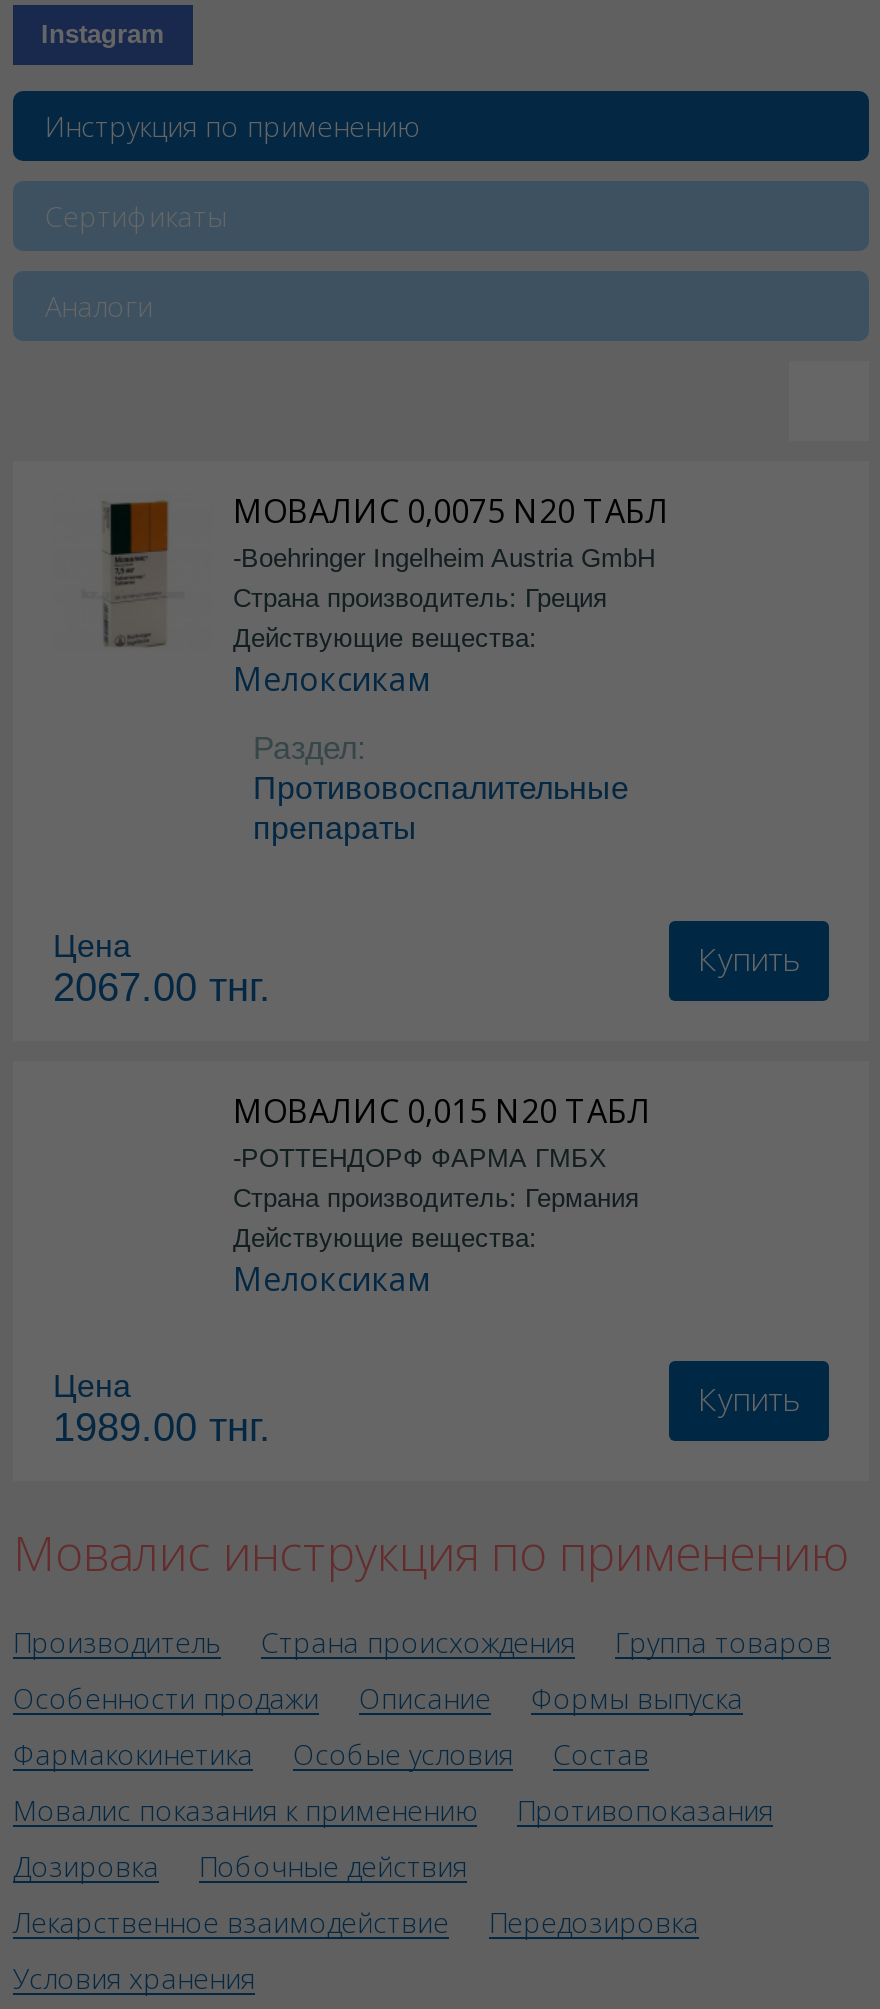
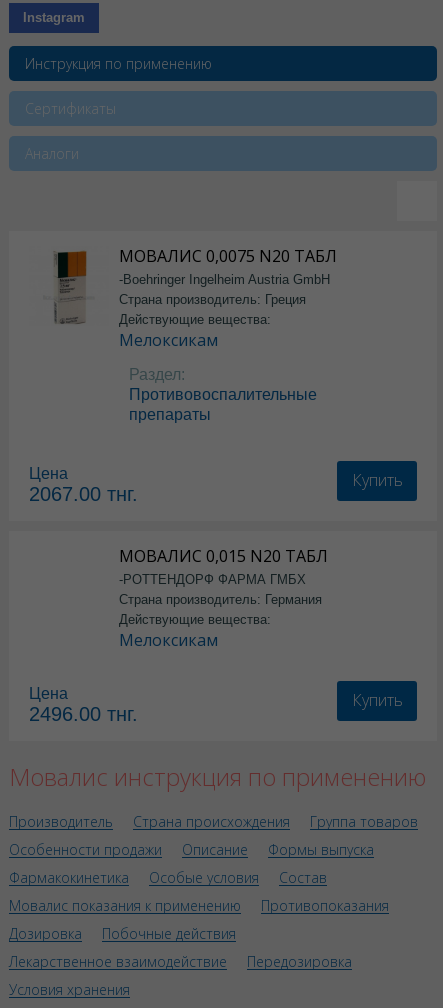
- 1989.00 тнг.
+ 2496.00 тнг.
